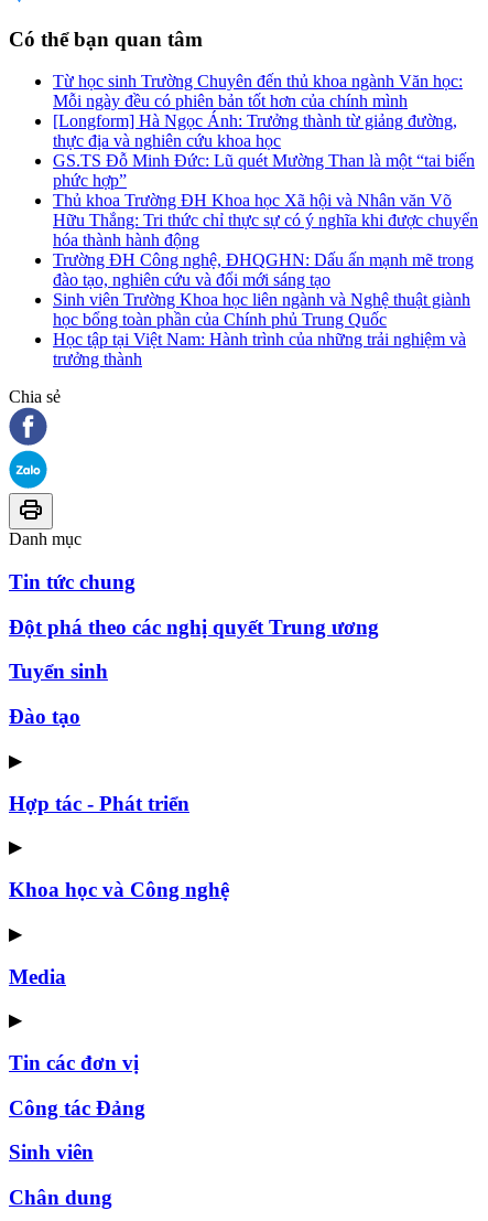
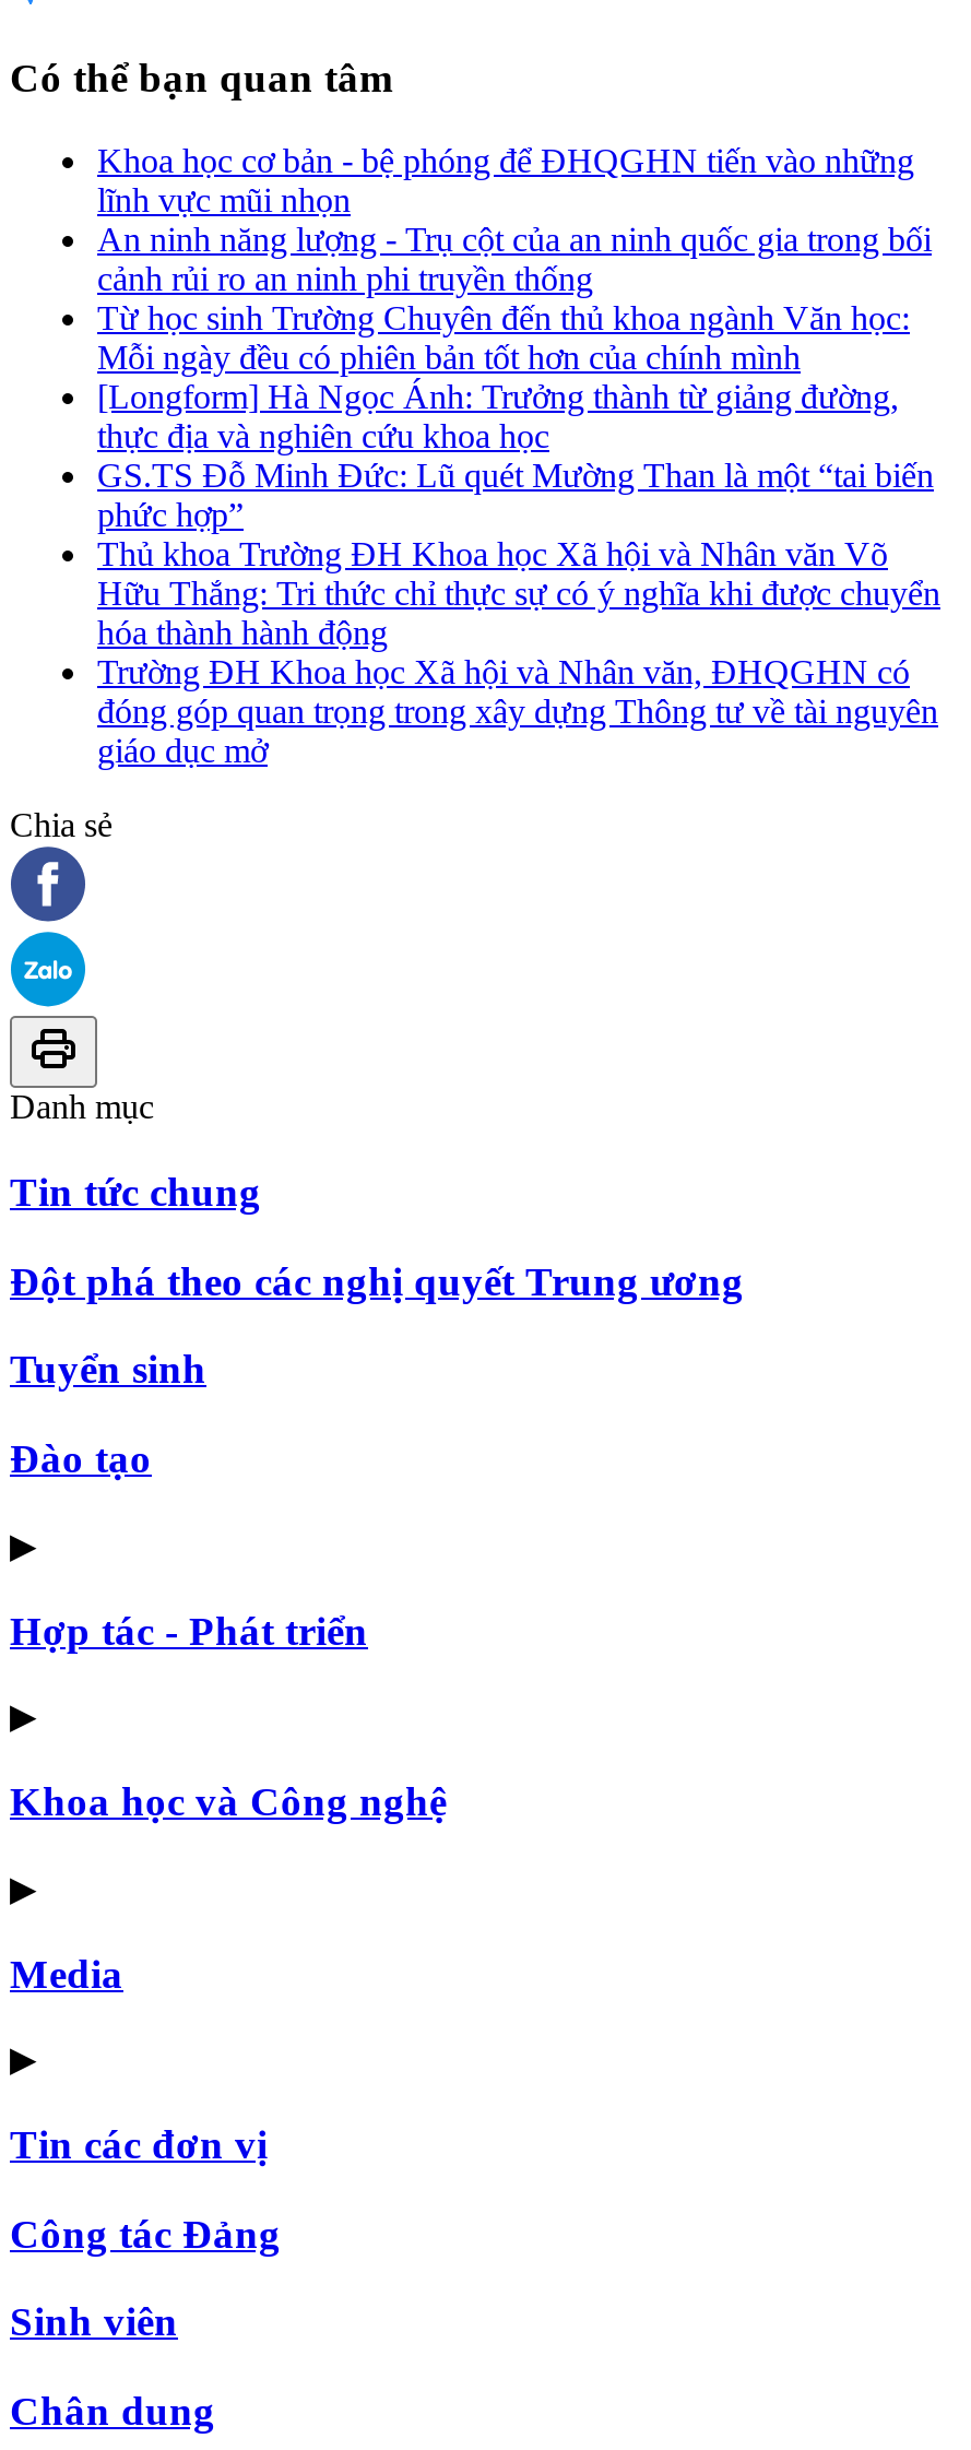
+ Khoa học cơ bản - bệ phóng để ĐHQGHN tiến vào những
+ lĩnh vực mũi nhọn
+ An ninh năng lượng - Trụ cột của an ninh quốc gia trong bối
+ cảnh rủi ro an ninh phi truyền thống

moved down: Từ học sinh Trường Chuyên đến thủ khoa ngành Văn học: | Mỗi ngày đều có phiên bản tốt hơn của chính mình | [Longform] Hà Ngọc Ánh: Trưởng thành từ giảng đường, | ... | Hữu Thắng: Tri thức chỉ thực sự có ý nghĩa khi được chuyển | hóa thành hành động

- Trường ĐH Công nghệ, ĐHQGHN: Dấu ấn mạnh mẽ trong
- đào tạo, nghiên cứu và đổi mới sáng tạo
- Sinh viên Trường Khoa học liên ngành và Nghệ thuật giành
- học bổng toàn phần của Chính phủ Trung Quốc
- Học tập tại Việt Nam: Hành trình của những trải nghiệm và
- trưởng thành
+ Trường ĐH Khoa học Xã hội và Nhân văn, ĐHQGHN có
+ đóng góp quan trọng trong xây dựng Thông tư về tài nguyên
+ giáo dục mở
